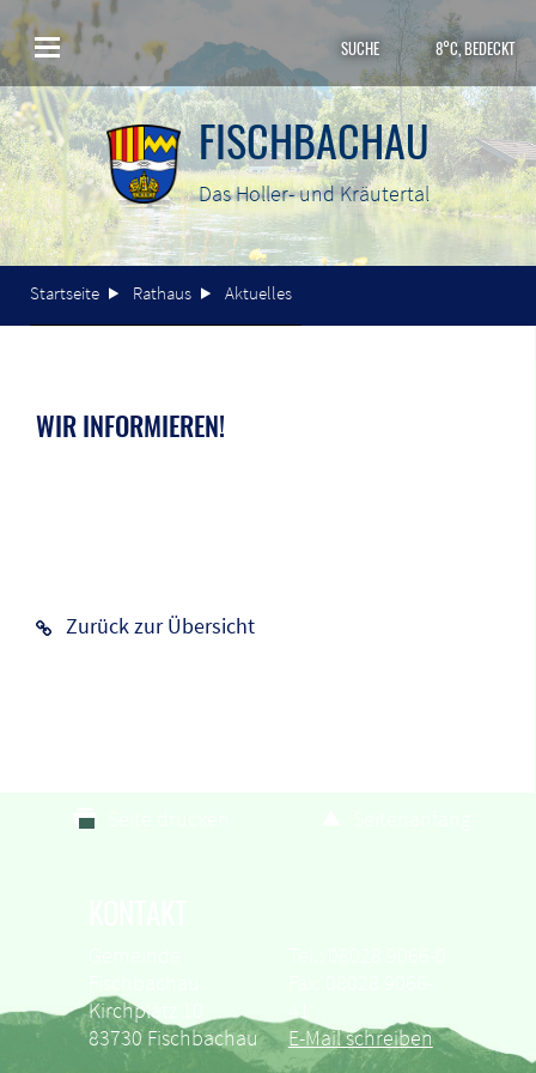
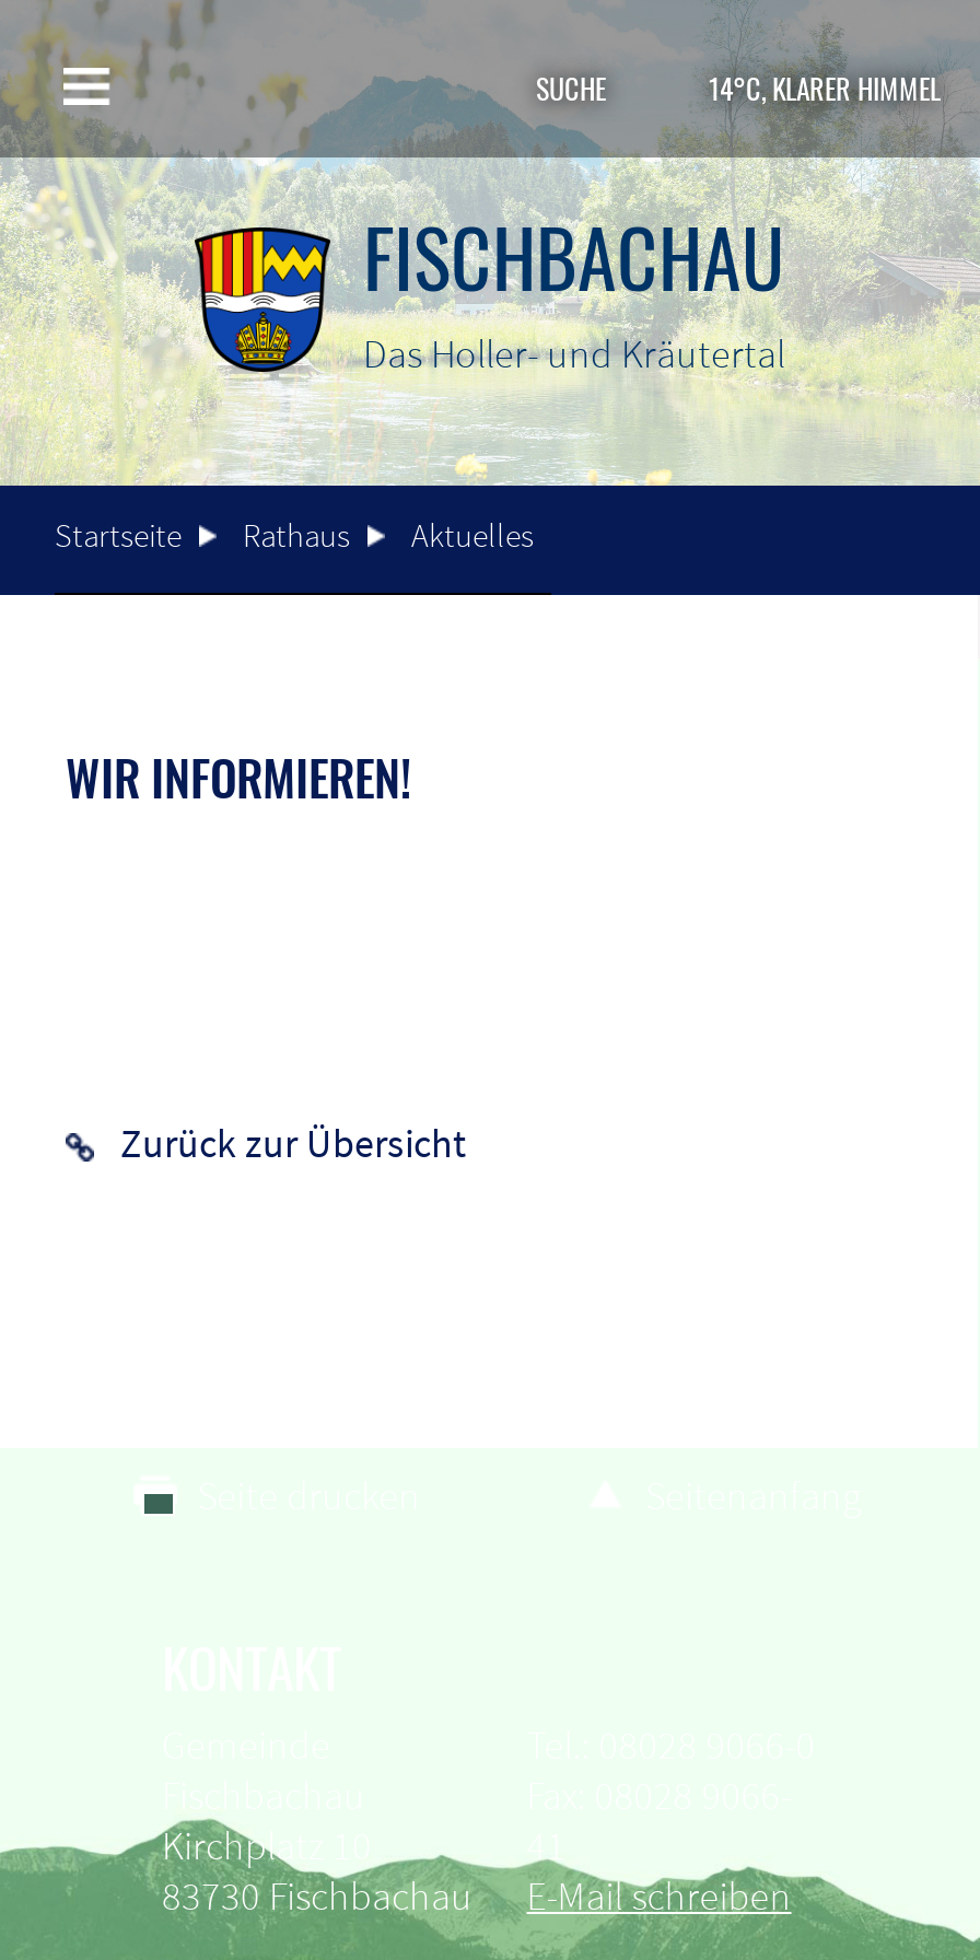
- 8°C, BEDECKT
+ 14°C, KLARER HIMMEL
